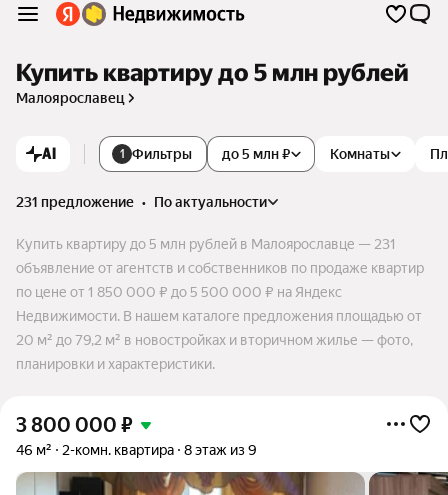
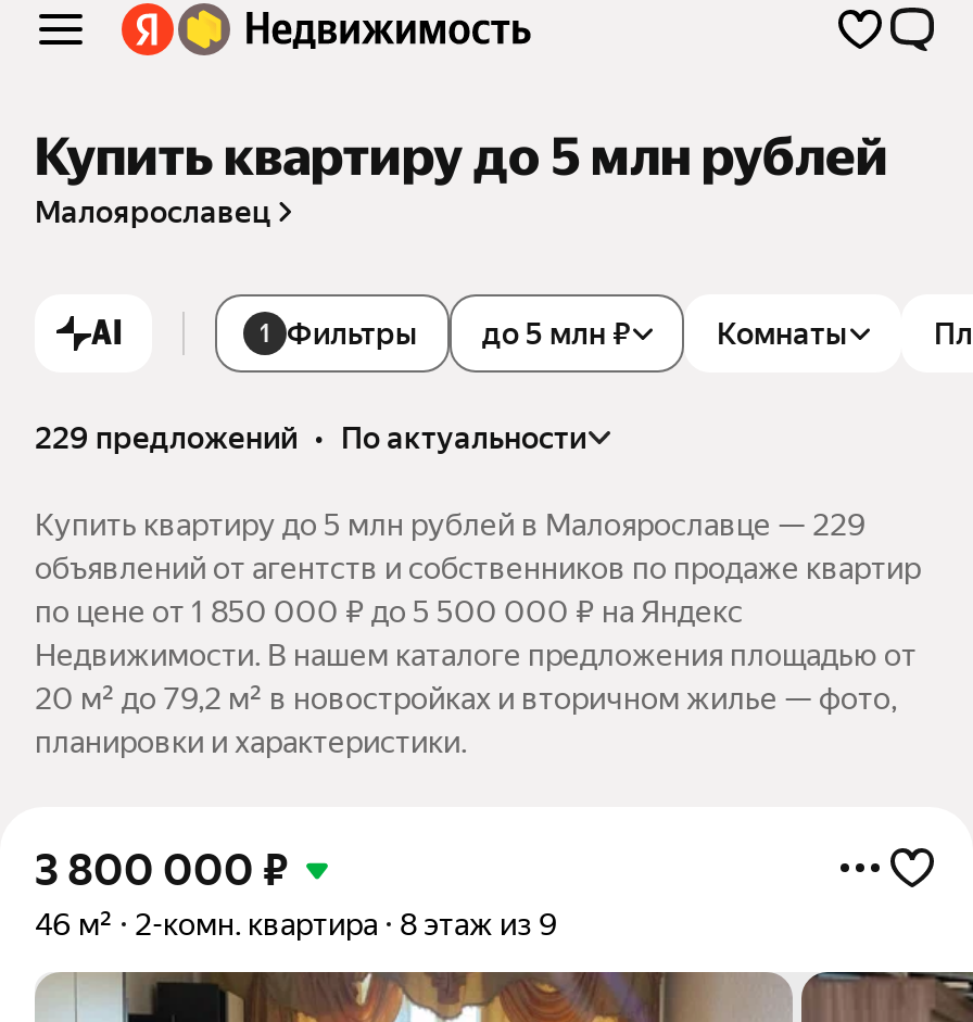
- 231 предложение • по актуальности
+ 229 предложений • по актуальности

- Купить квартиру до 5 млн рублей в Малоярославце — 231
+ Купить квартиру до 5 млн рублей в Малоярославце — 229

- объявление от агентств и собственников по продаже квартир
+ объявлений от агентств и собственников по продаже квартир
